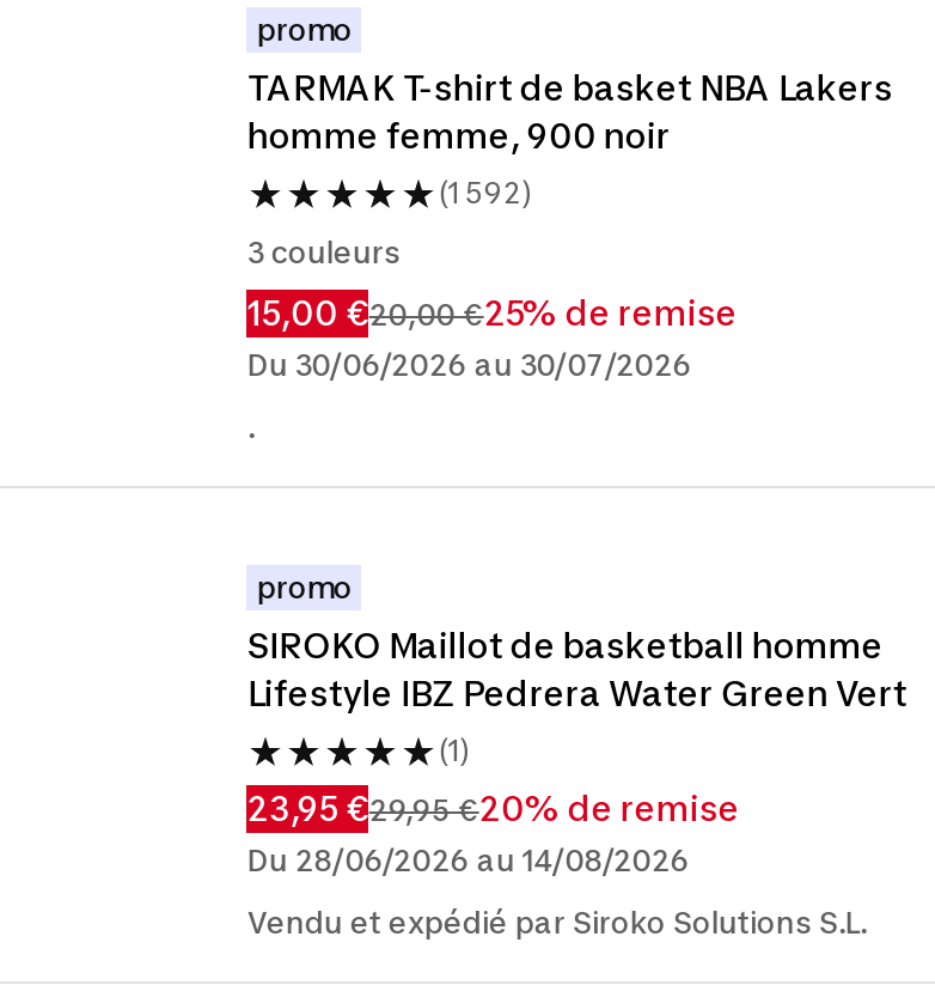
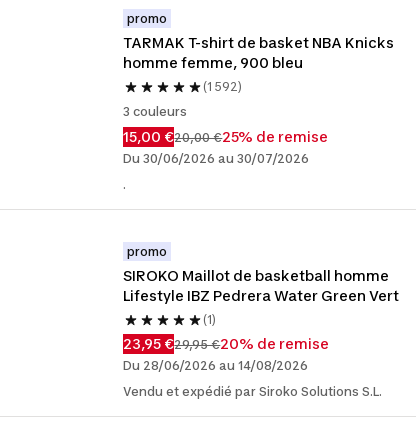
- TARMAK T-shirt de basket NBA Lakers
+ TARMAK T-shirt de basket NBA Knicks

- homme femme, 900 noir
+ homme femme, 900 bleu
